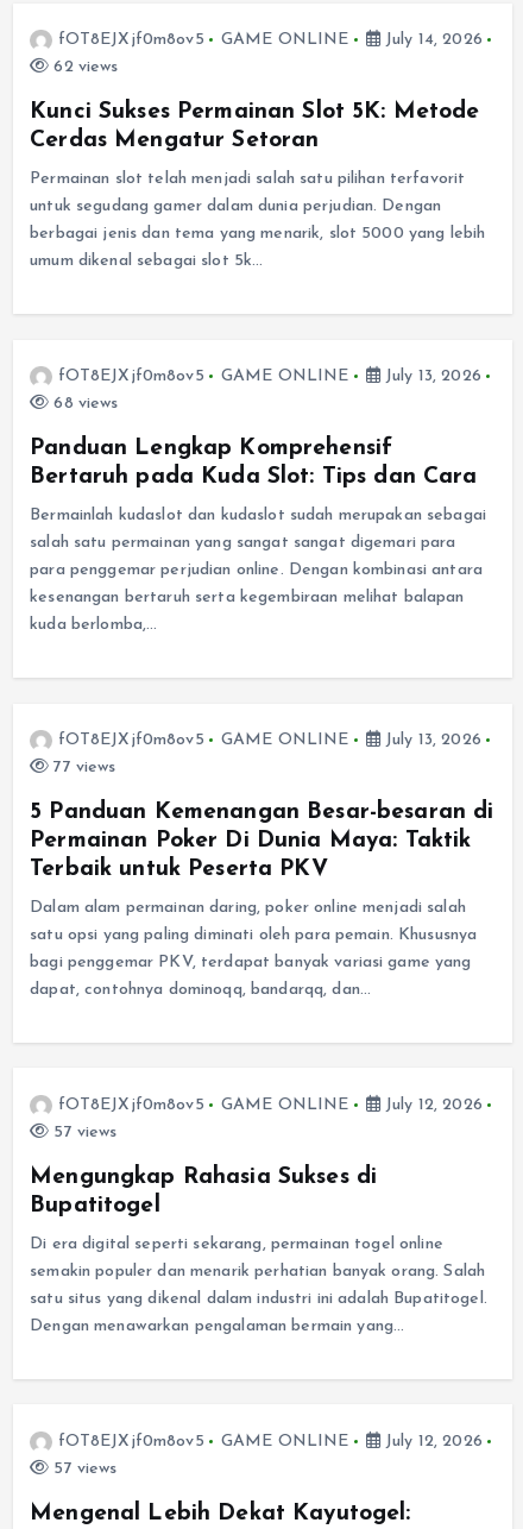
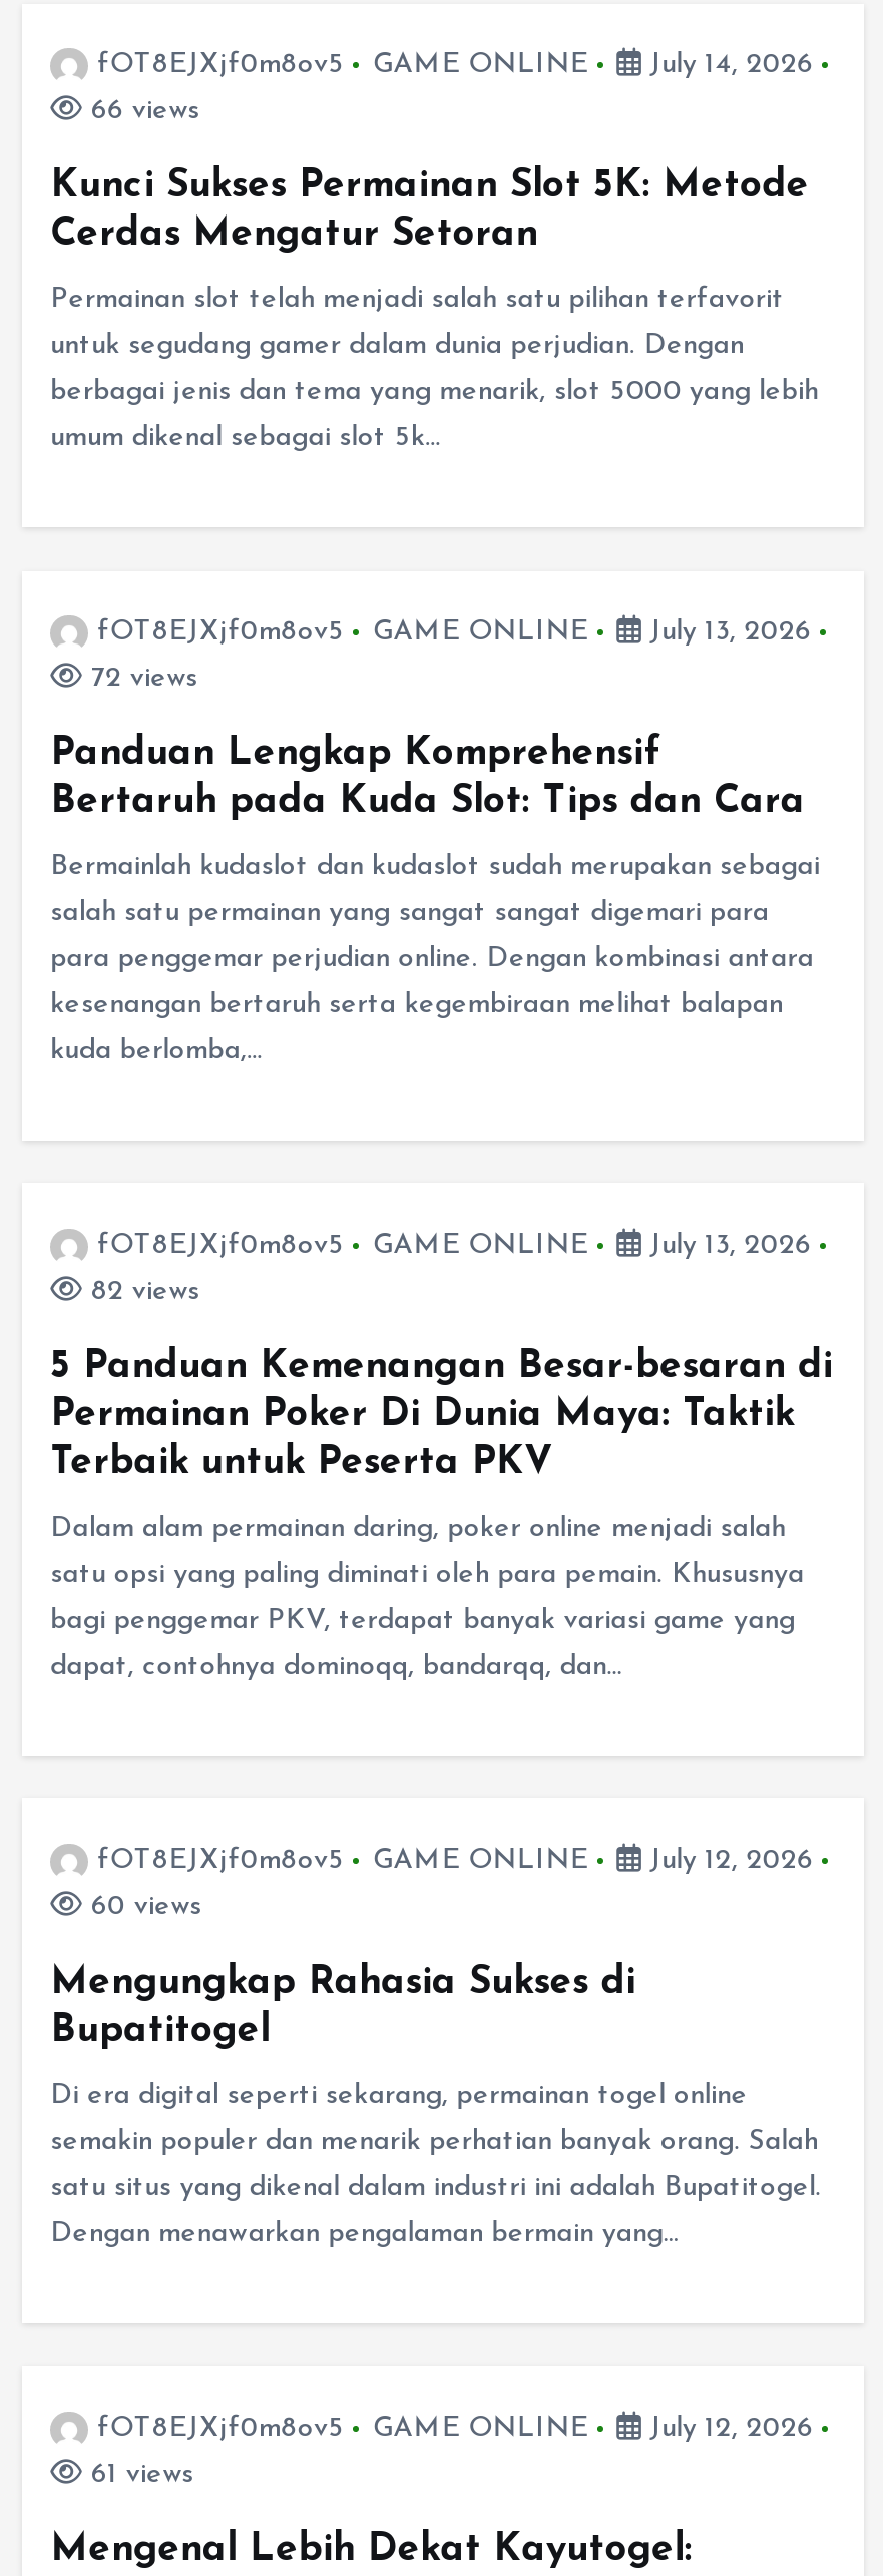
- 62 views
+ 66 views

- 68 views
+ 72 views

- 77 views
+ 82 views

- 57 views
+ 60 views

- 57 views
+ 61 views
